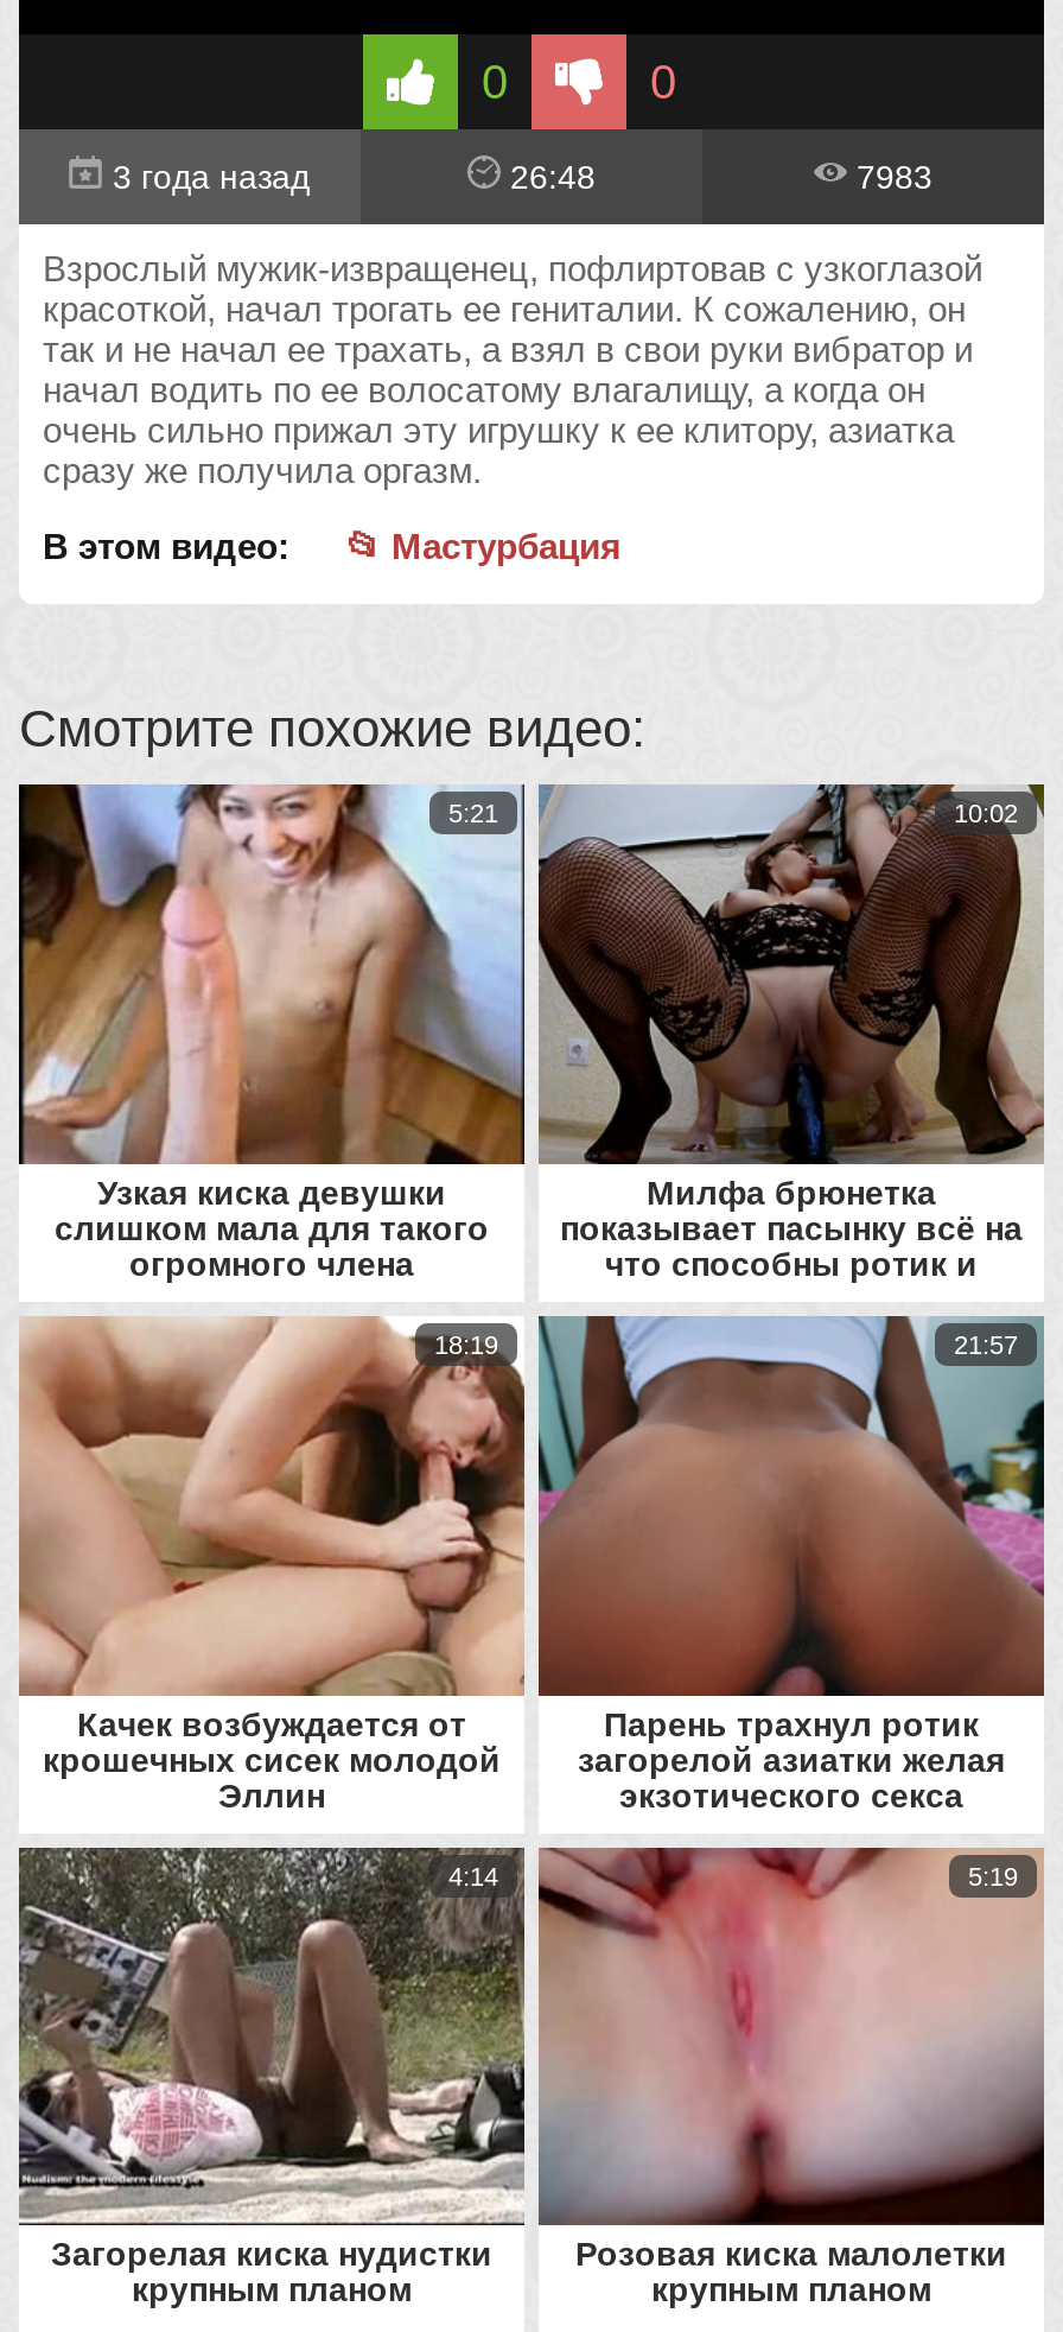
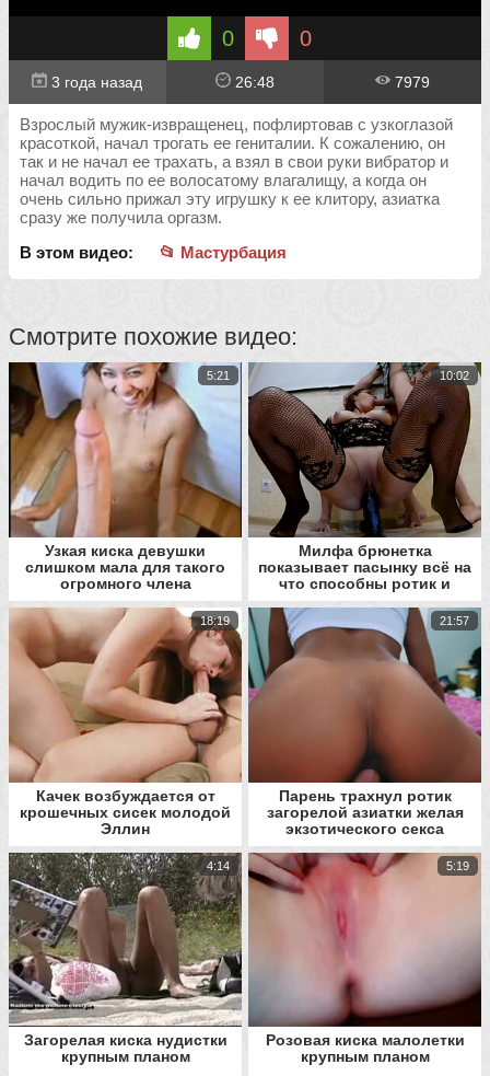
- 7983
+ 7979
